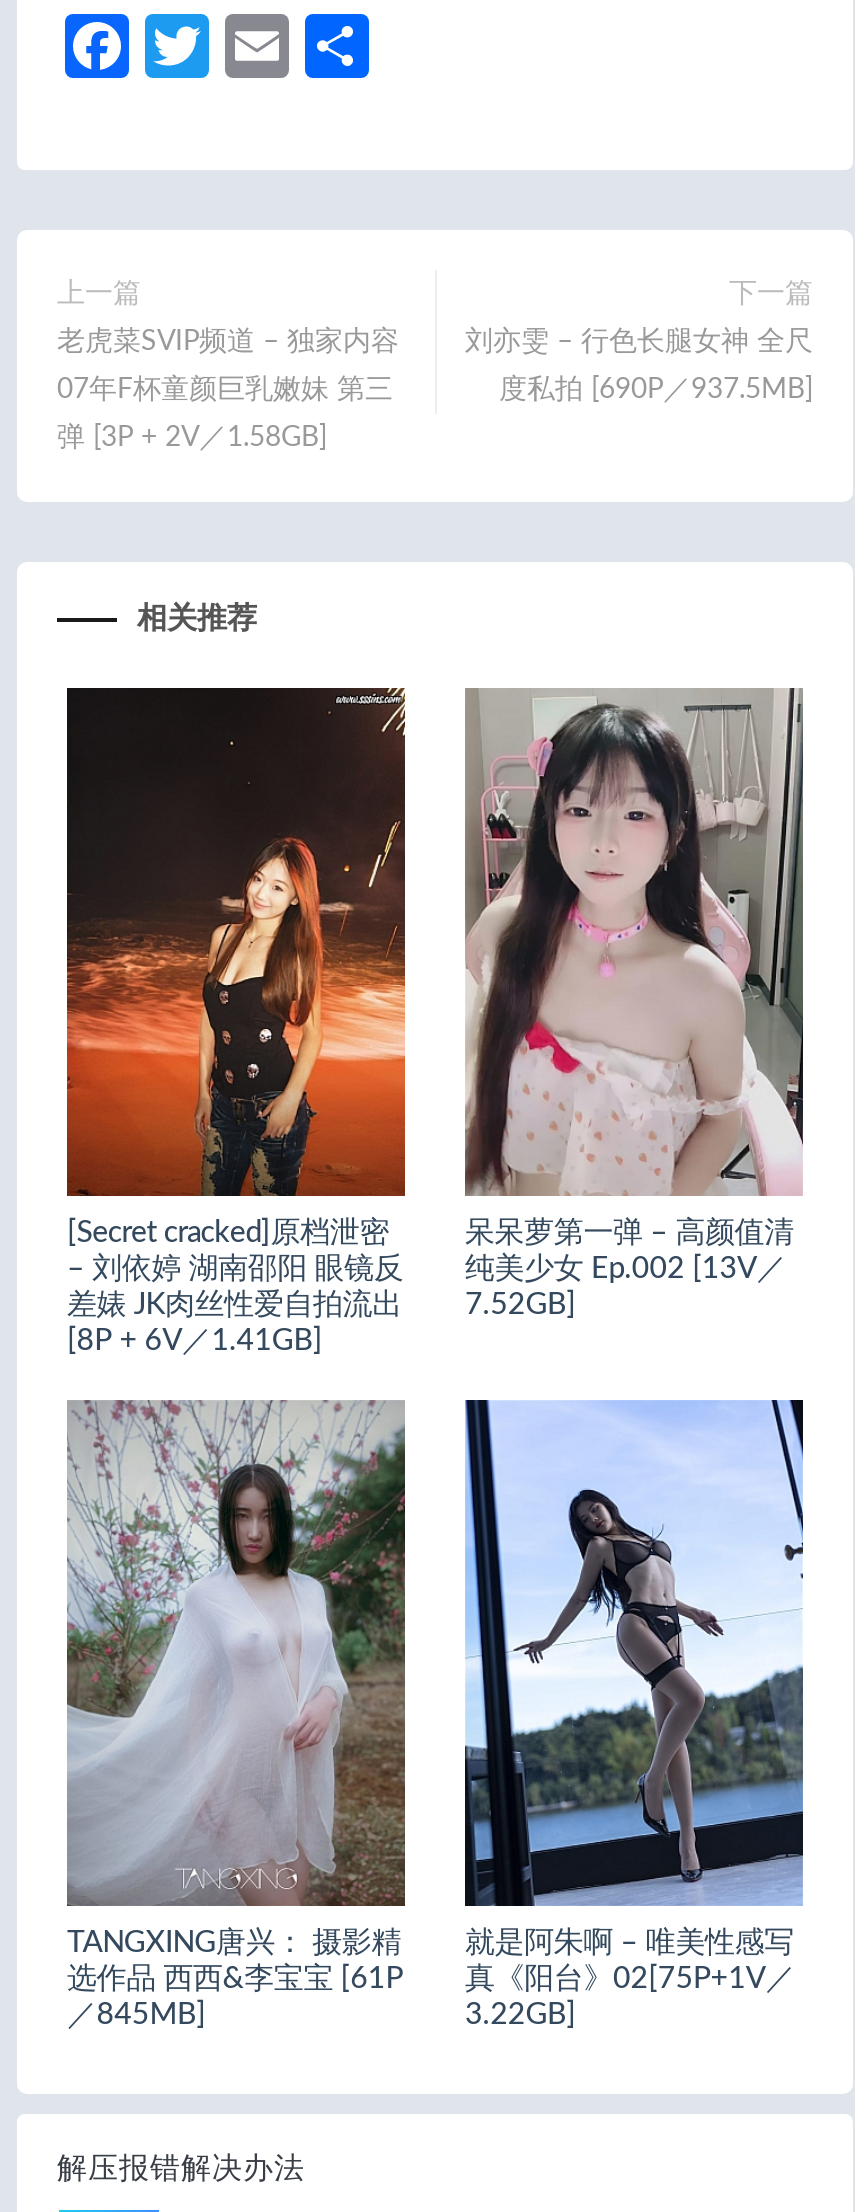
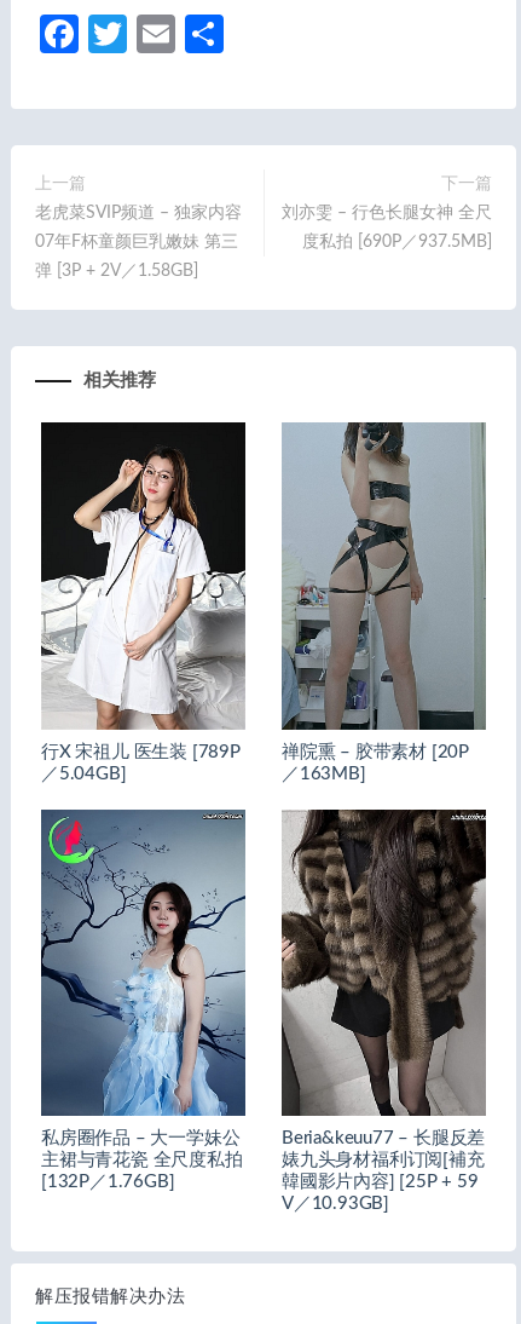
- [image]
- [Secret cracked]原档泄密
- – 刘依婷 湖南邵阳 眼镜反
- 差婊 JK肉丝性爱自拍流出
- [8P + 6V／1.41GB]
+ [image]
+ 行X 宋祖儿 医生装 [789P
+ ／5.04GB]

- [image]
- 呆呆萝第一弹 – 高颜值清
- 纯美少女 Ep.002 [13V／
- 7.52GB]
+ [image]
+ 禅院熏 – 胶带素材 [20P
+ ／163MB]

- [image]
+ [image]

- [image]
+ [image]

- TANGXING唐兴： 摄影精
- 选作品 西西&李宝宝 [61P
- ／845MB]
+ 私房圈作品 – 大一学妹公
+ 主裙与青花瓷 全尺度私拍
+ [132P／1.76GB]

- 就是阿朱啊 – 唯美性感写
- 真《阳台》02[75P+1V／
- 3.22GB]
+ Beria&keuu77 – 长腿反差
+ 婊九头身材福利订阅[補充
+ 韓國影片內容] [25P + 59
+ V／10.93GB]
